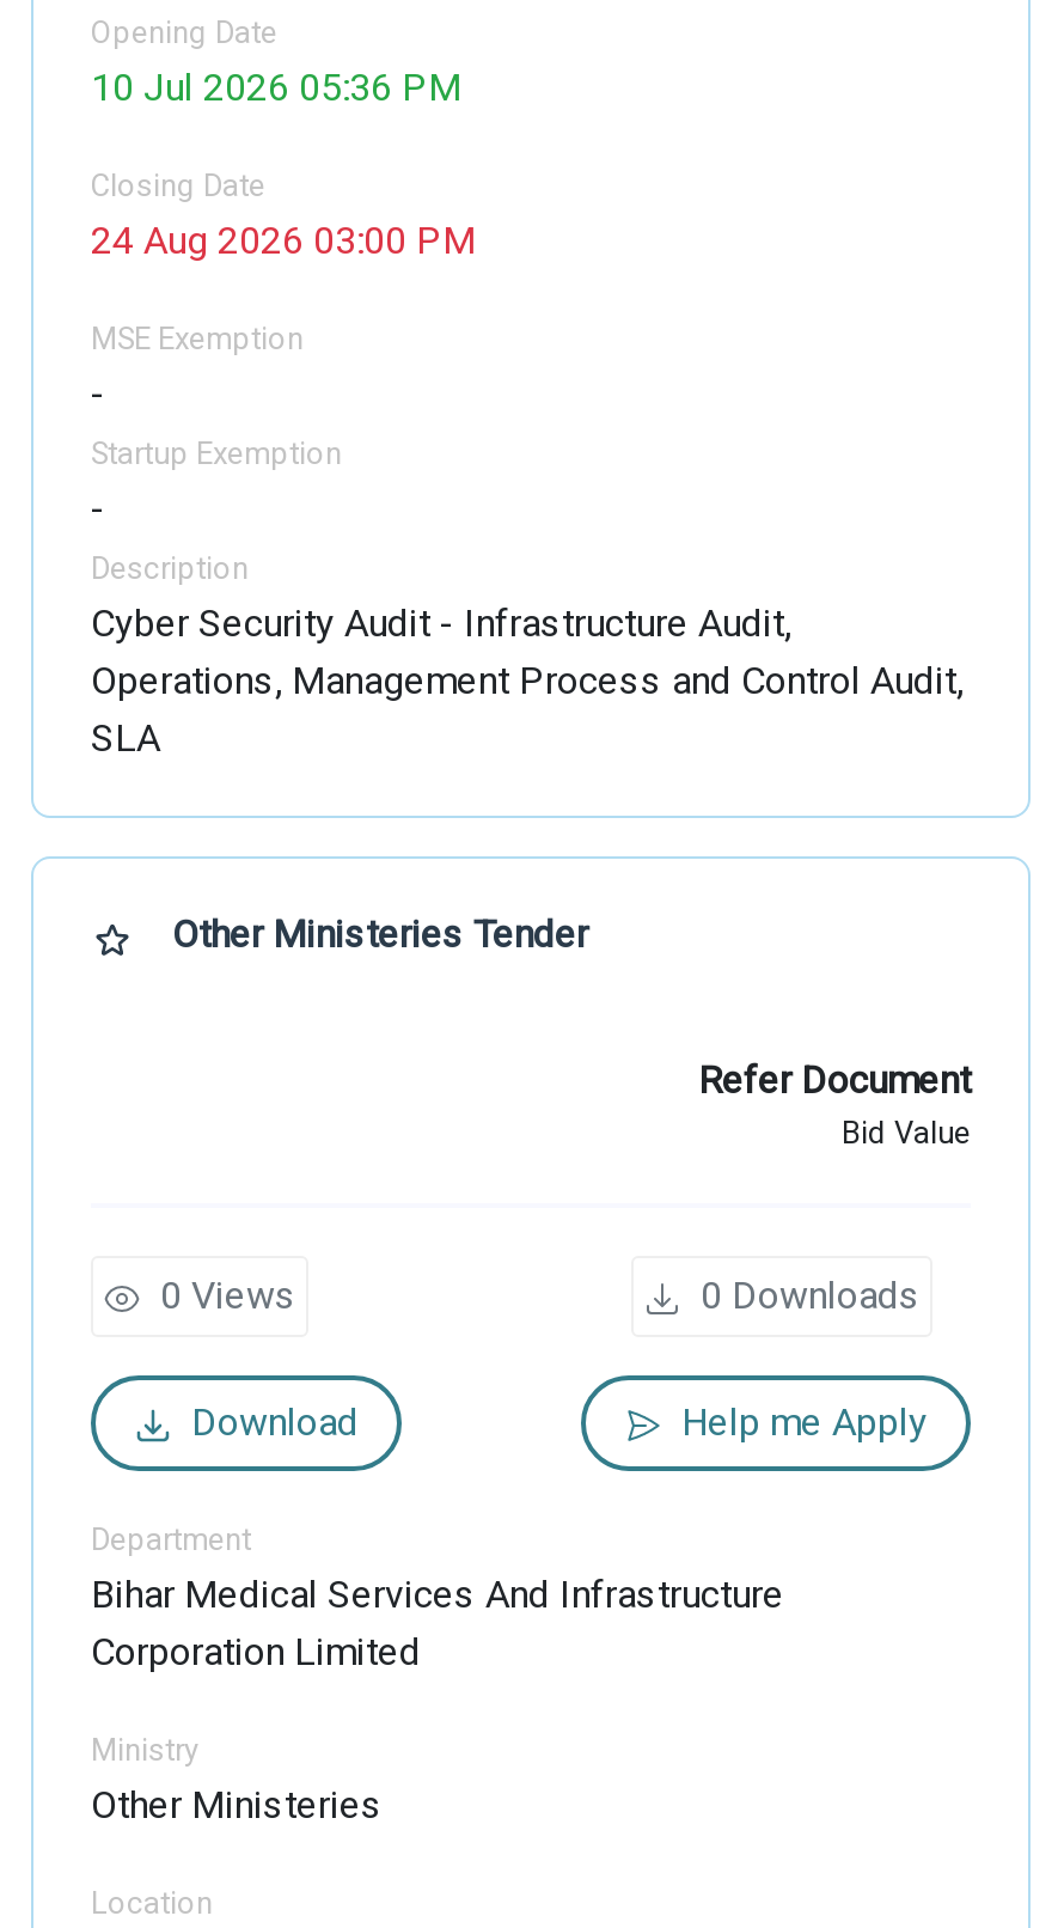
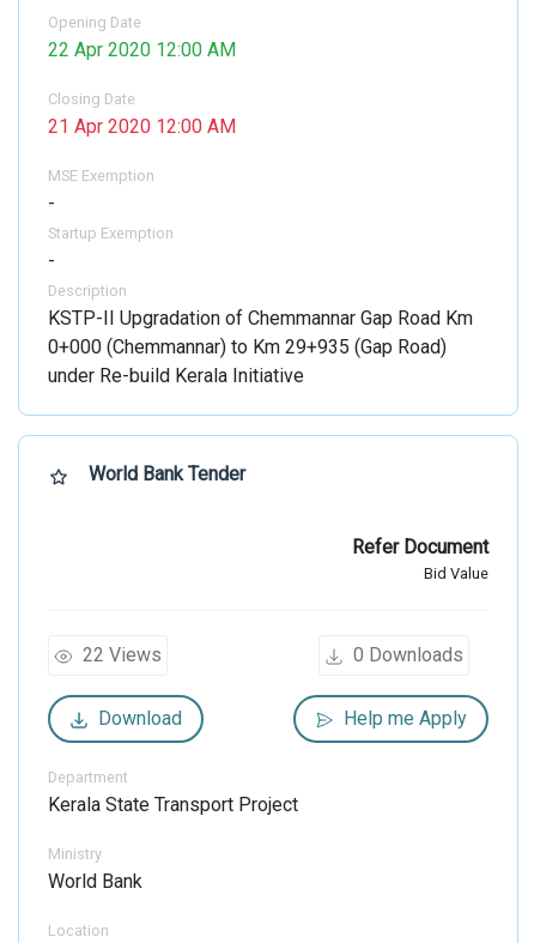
- 10 Jul 2026 05:36 PM
+ 22 Apr 2020 12:00 AM

- 24 Aug 2026 03:00 PM
+ 21 Apr 2020 12:00 AM

- Cyber Security Audit - Infrastructure Audit,
- Operations, Management Process and Control Audit,
- SLA
+ KSTP-II Upgradation of Chemmannar Gap Road Km
+ 0+000 (Chemmannar) to Km 29+935 (Gap Road)
+ under Re-build Kerala Initiative

- Other Ministeries Tender
+ World Bank Tender

- 0 Views
+ 22 Views

- Bihar Medical Services And Infrastructure
- Corporation Limited
+ Kerala State Transport Project

- Other Ministeries
+ World Bank
